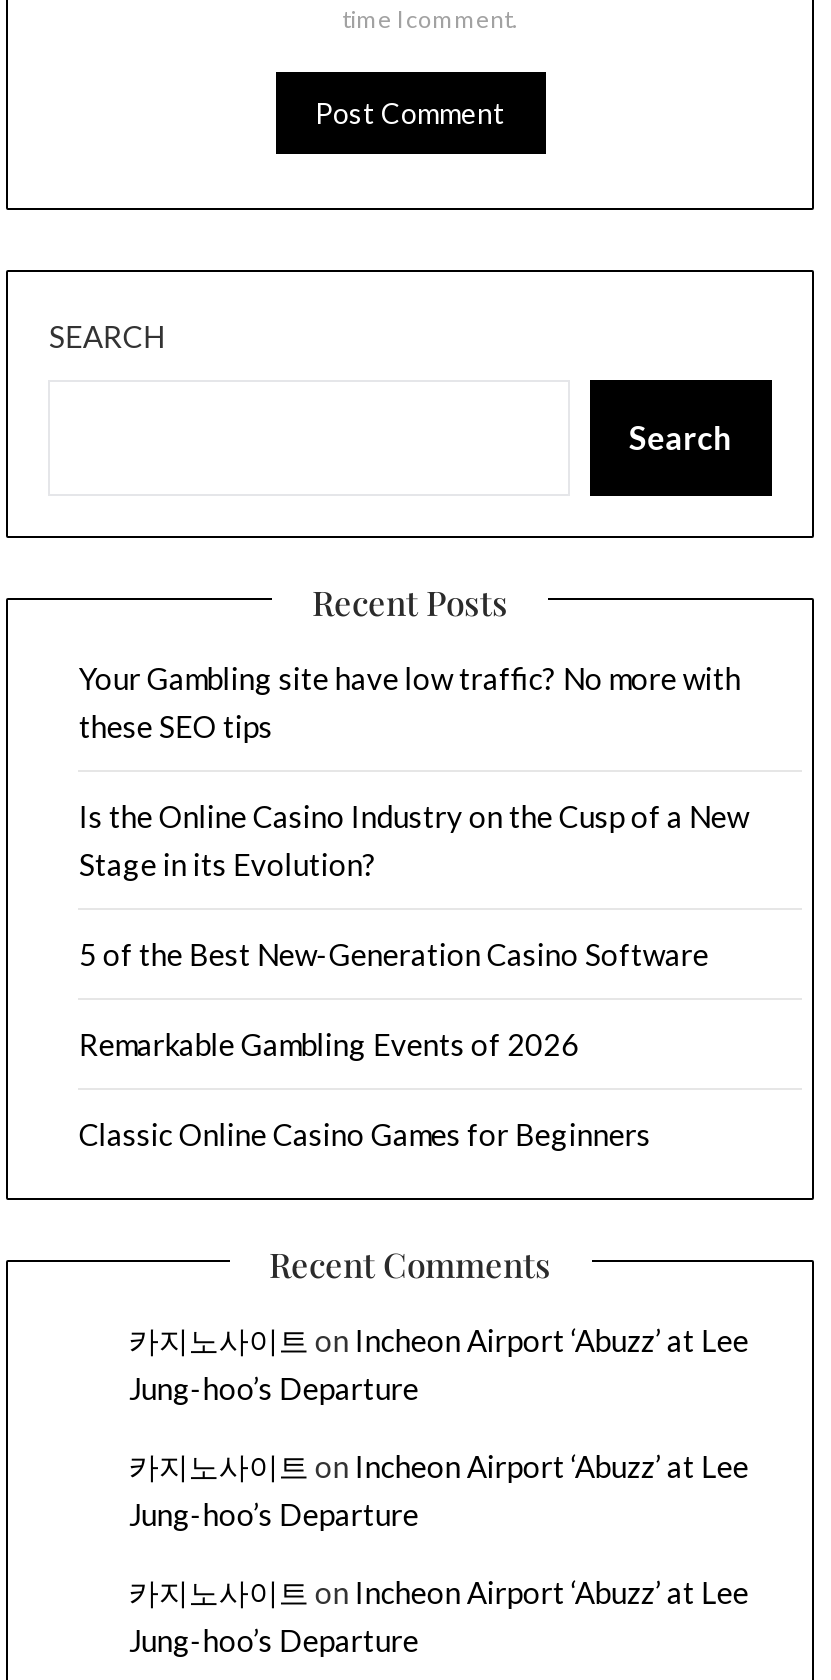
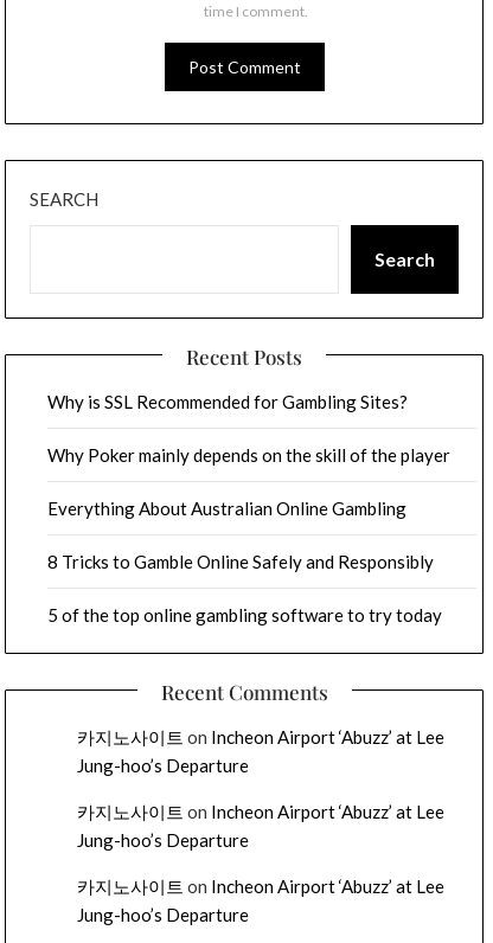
- Your Gambling site have low traffic? No more with
- these SEO tips
+ Why is SSL Recommended for Gambling Sites?

- Is the Online Casino Industry on the Cusp of a New
- Stage in its Evolution?
+ Why Poker mainly depends on the skill of the player

- 5 of the Best New-Generation Casino Software
+ Everything About Australian Online Gambling

- Remarkable Gambling Events of 2026
+ 8 Tricks to Gamble Online Safely and Responsibly

- Classic Online Casino Games for Beginners
+ 5 of the top online gambling software to try today
